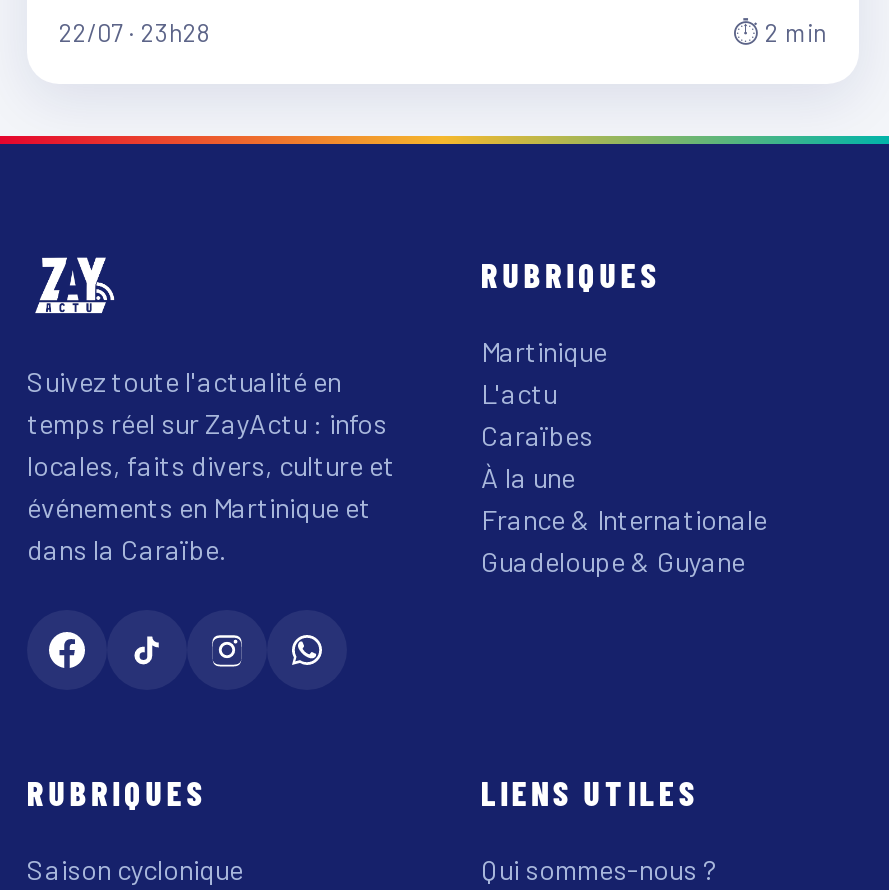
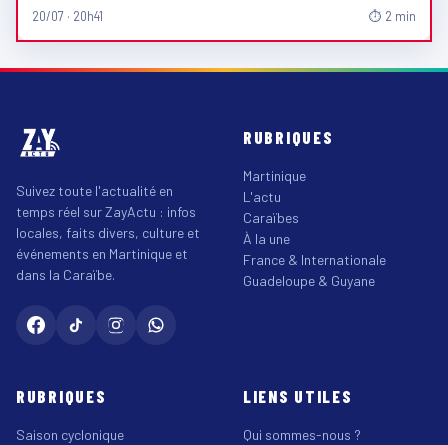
- 22/07 · 23h28
+ 20/07 · 20h41
